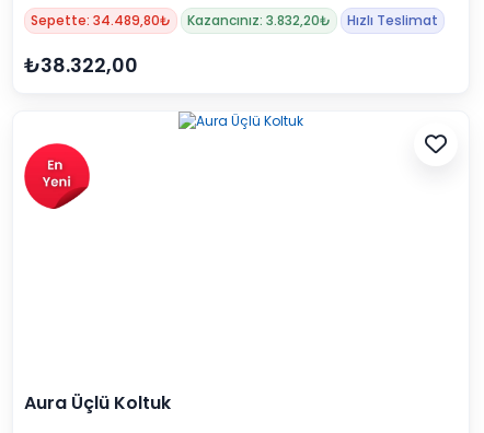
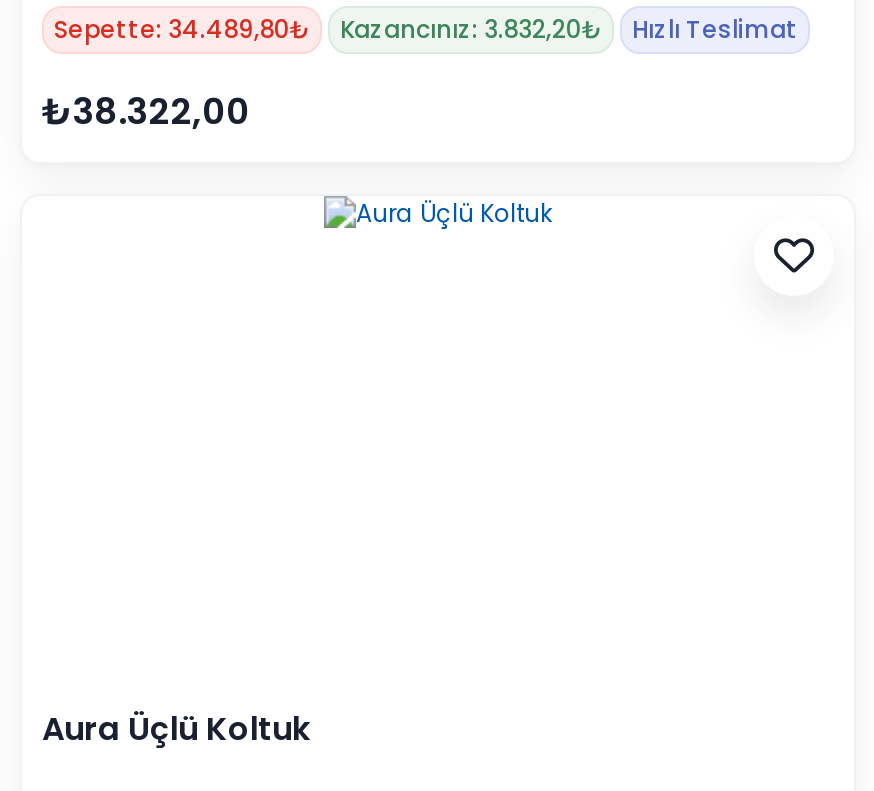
- [image]
